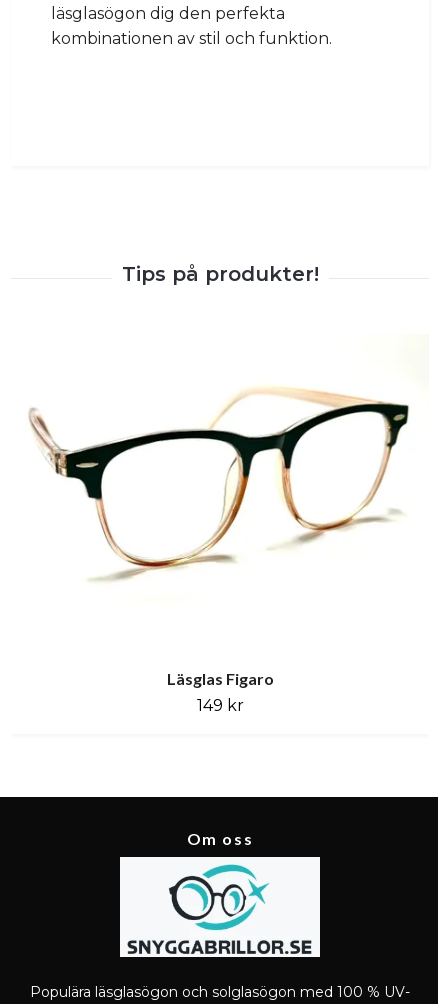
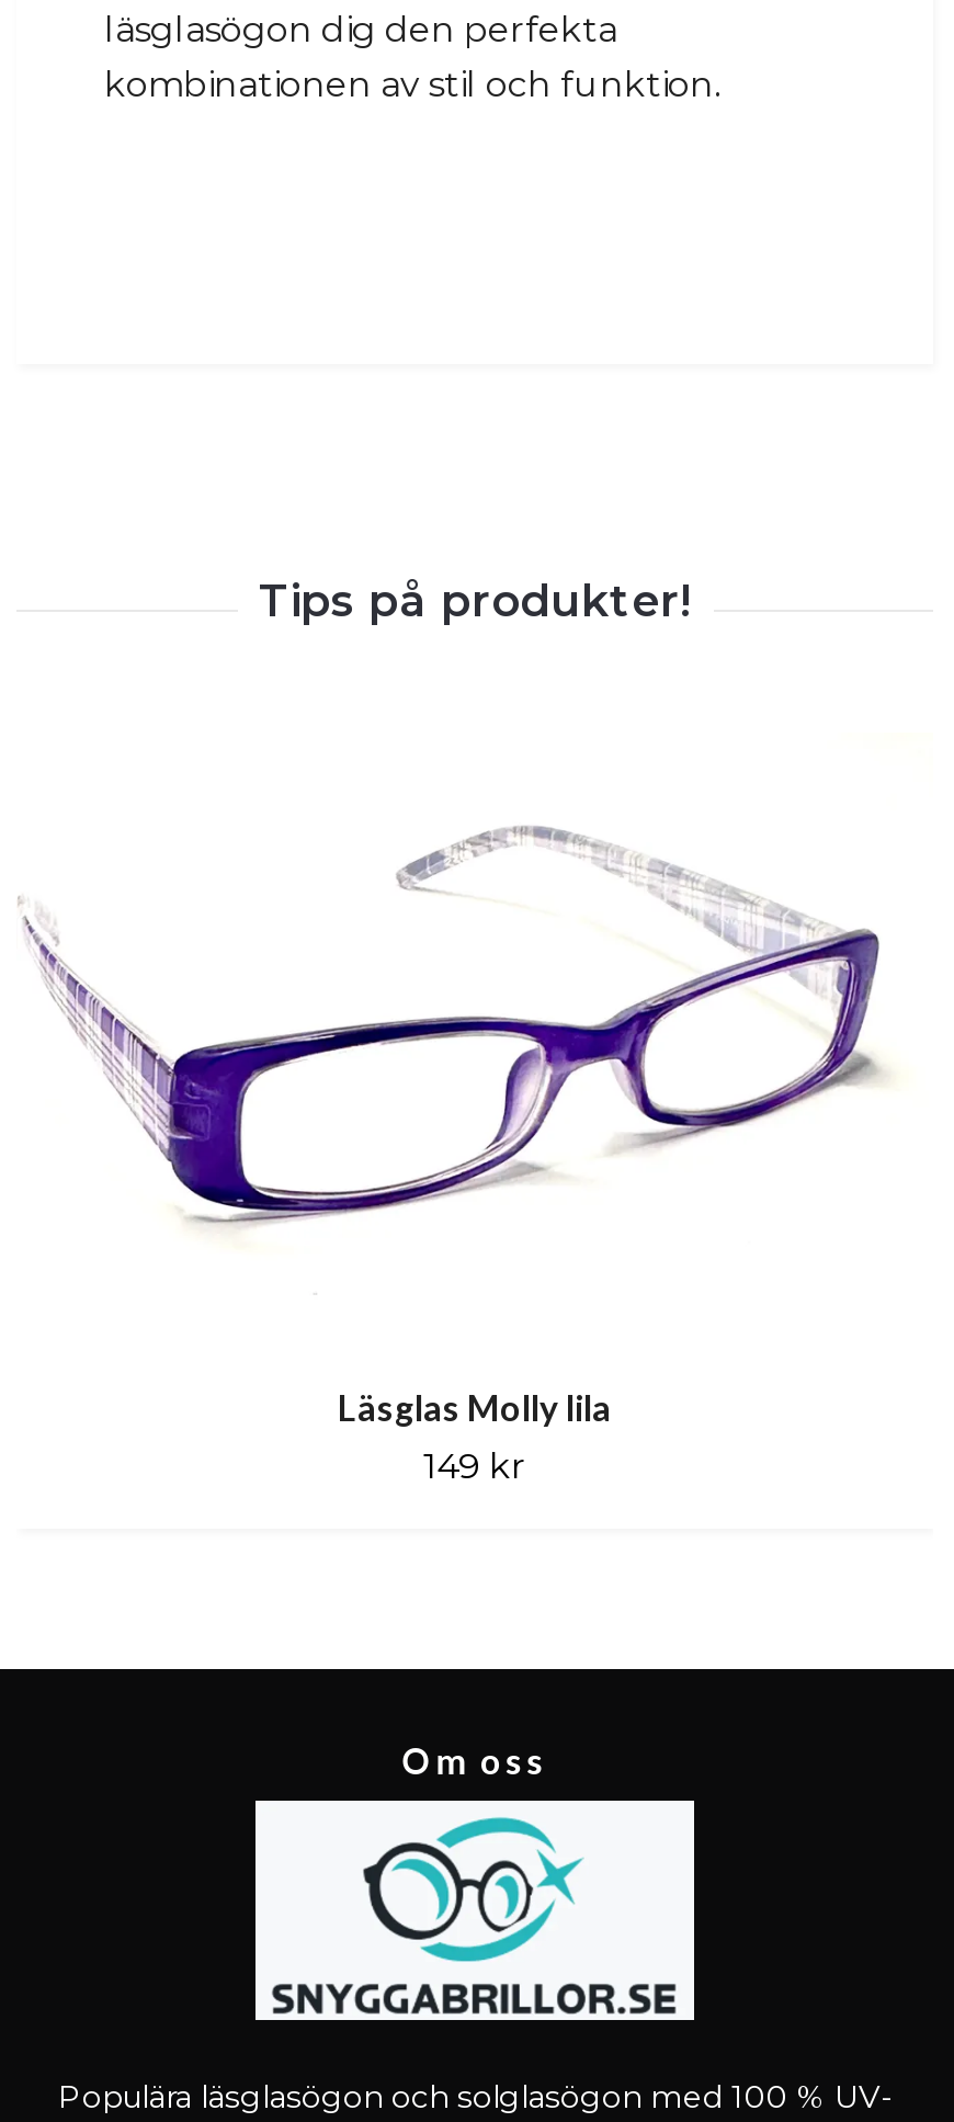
- [image]
+ [image]

- Läsglas Figaro
+ Läsglas Molly lila
